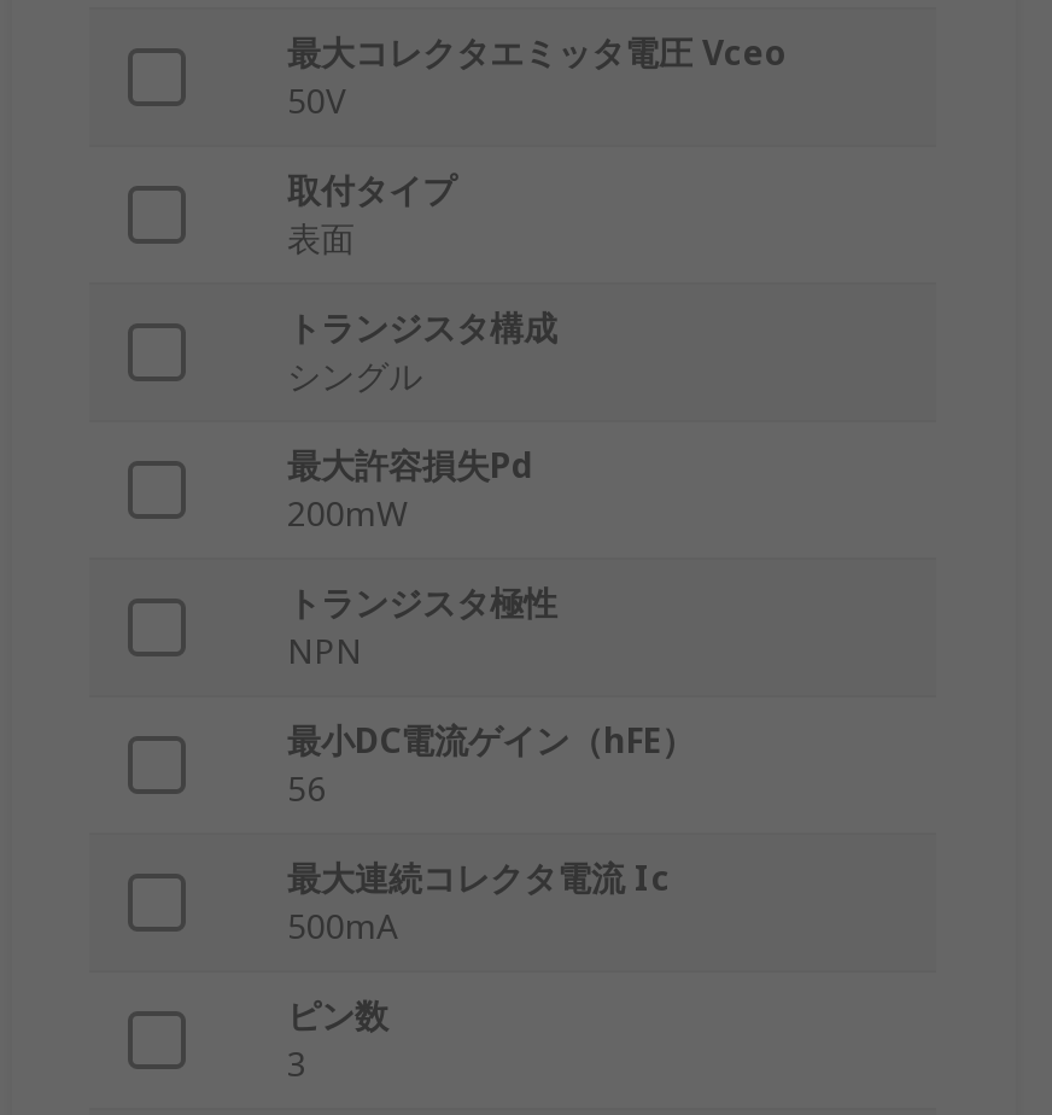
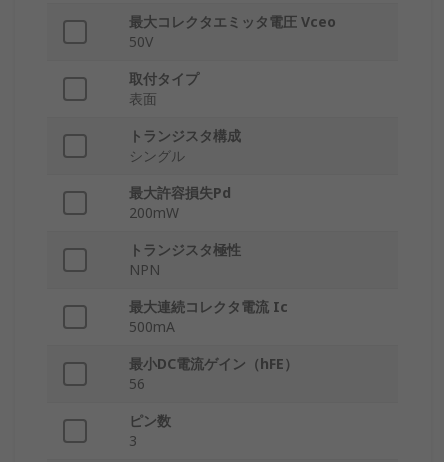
moved down: 最小DC電流ゲイン（hFE） | 56

moved up: 最大連続コレクタ電流 Ic | 500mA
